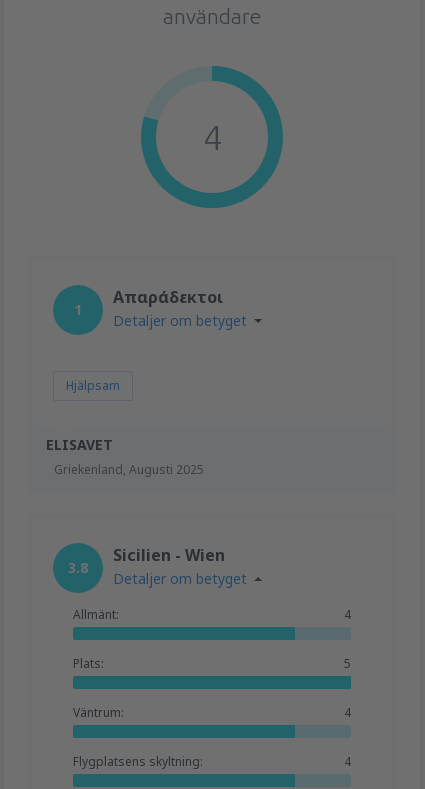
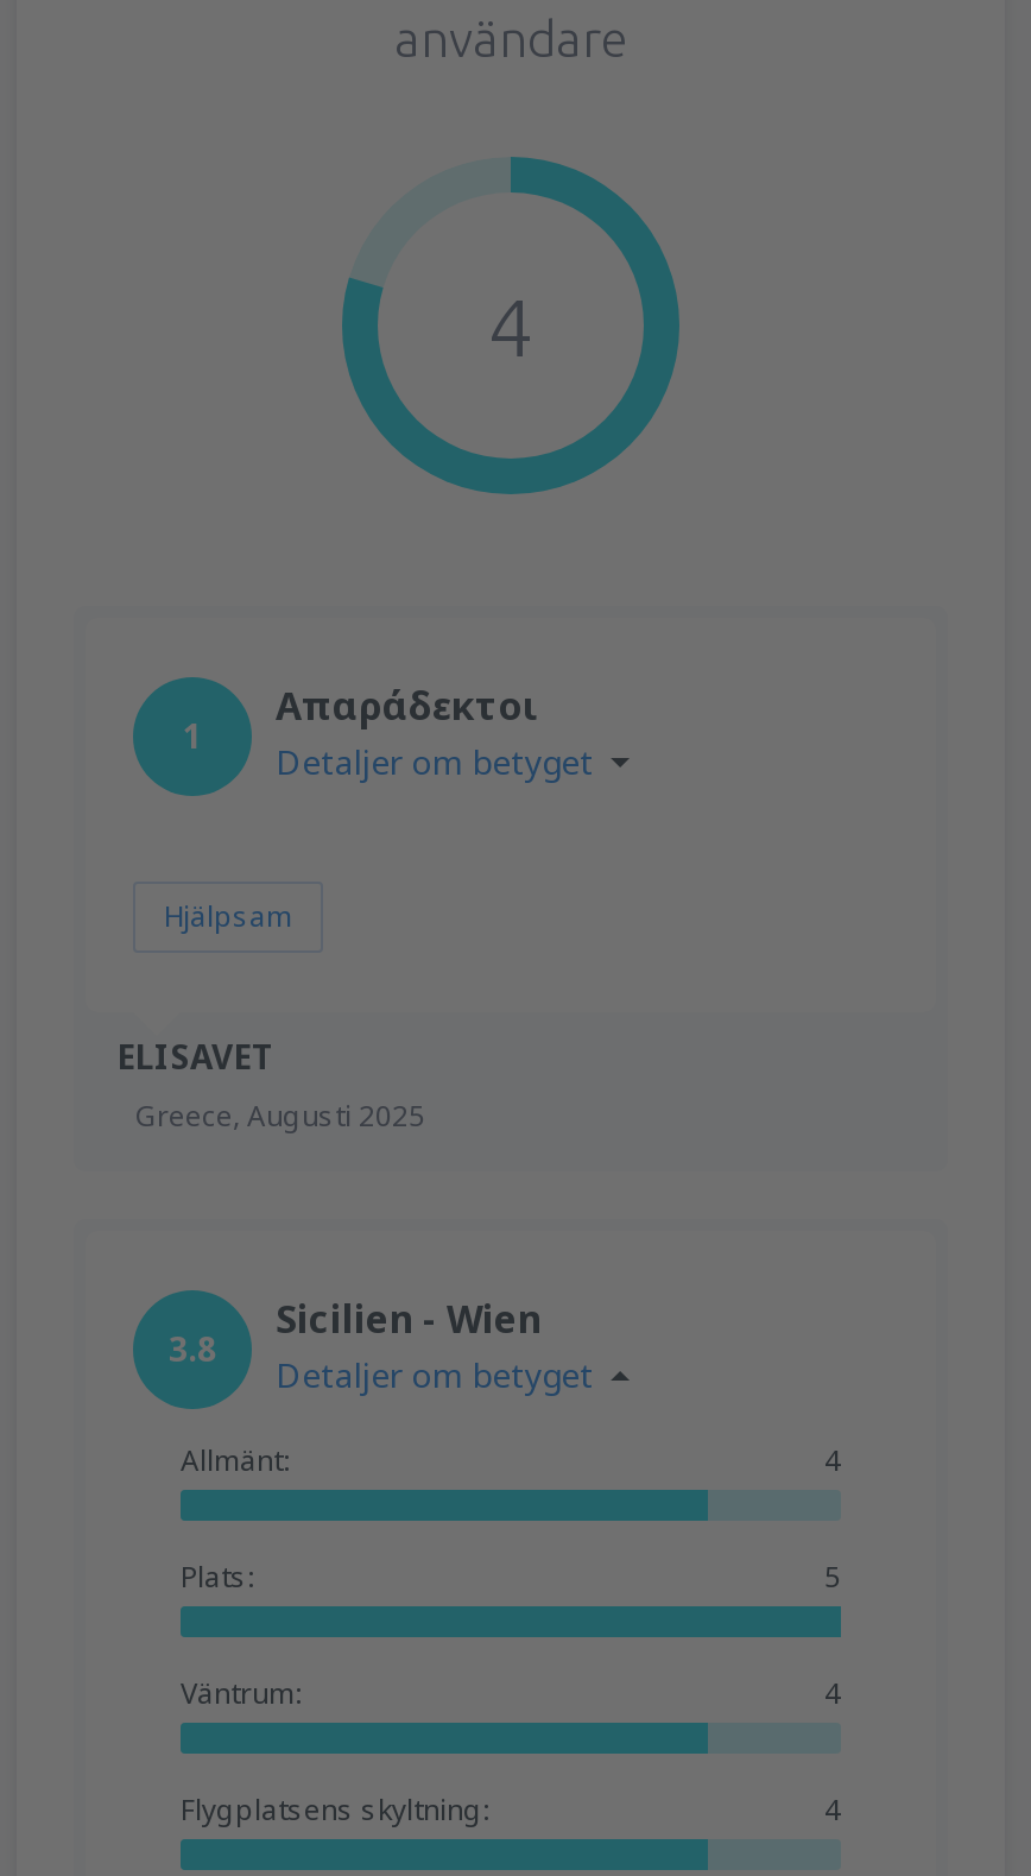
- Griekenland, Augusti 2025
+ Greece, Augusti 2025
